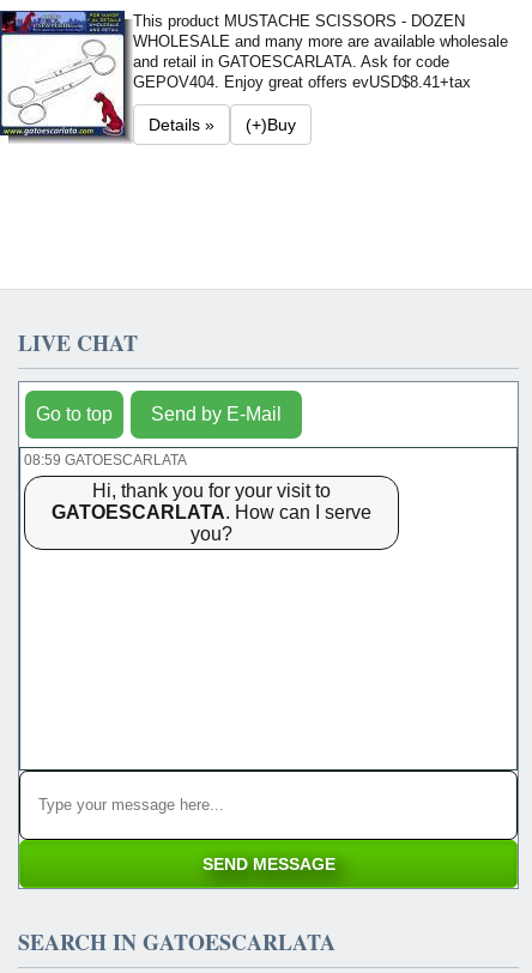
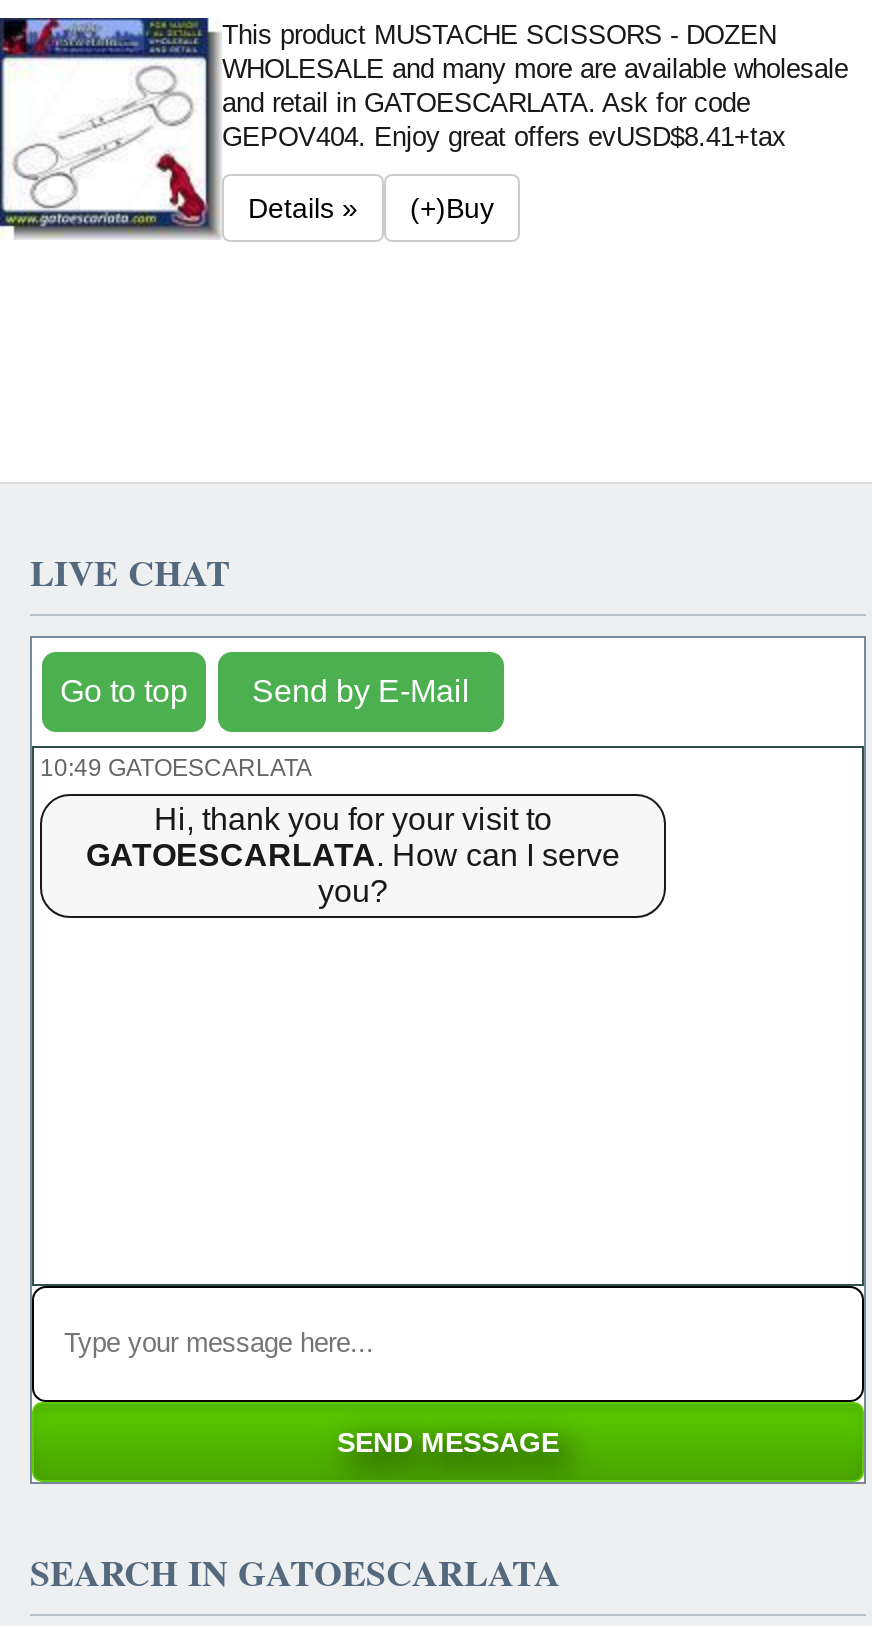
- 08:59 GATOESCARLATA
+ 10:49 GATOESCARLATA
